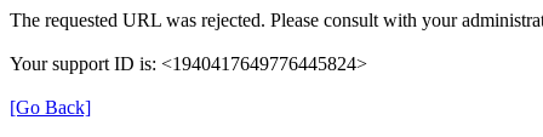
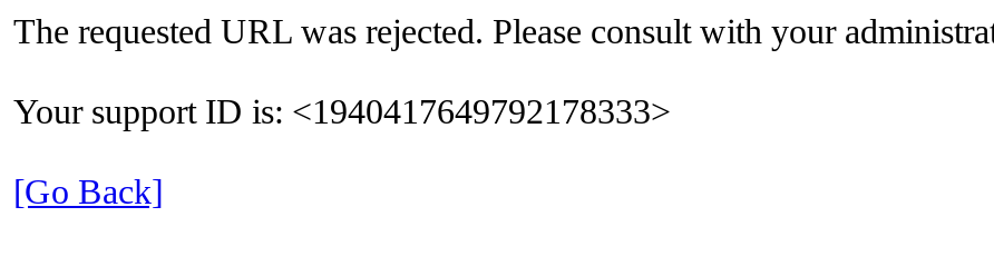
- Your support ID is: <1940417649776445824>
+ Your support ID is: <1940417649792178333>
